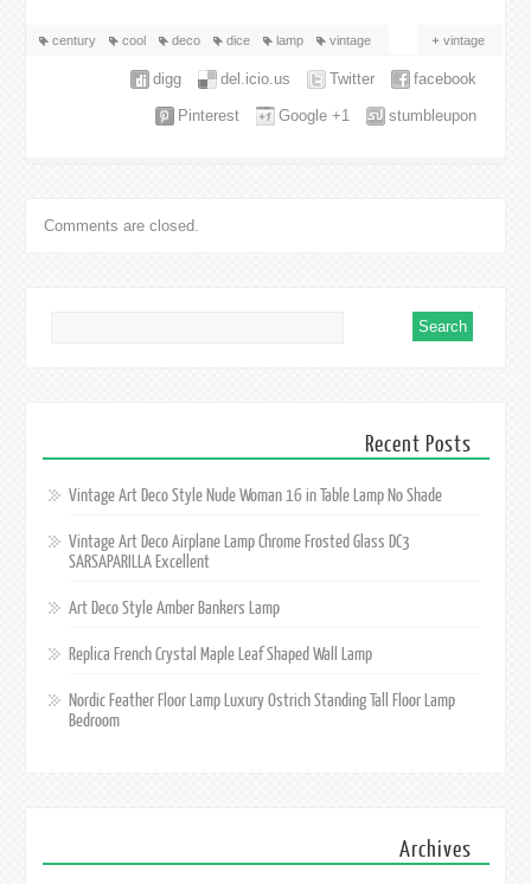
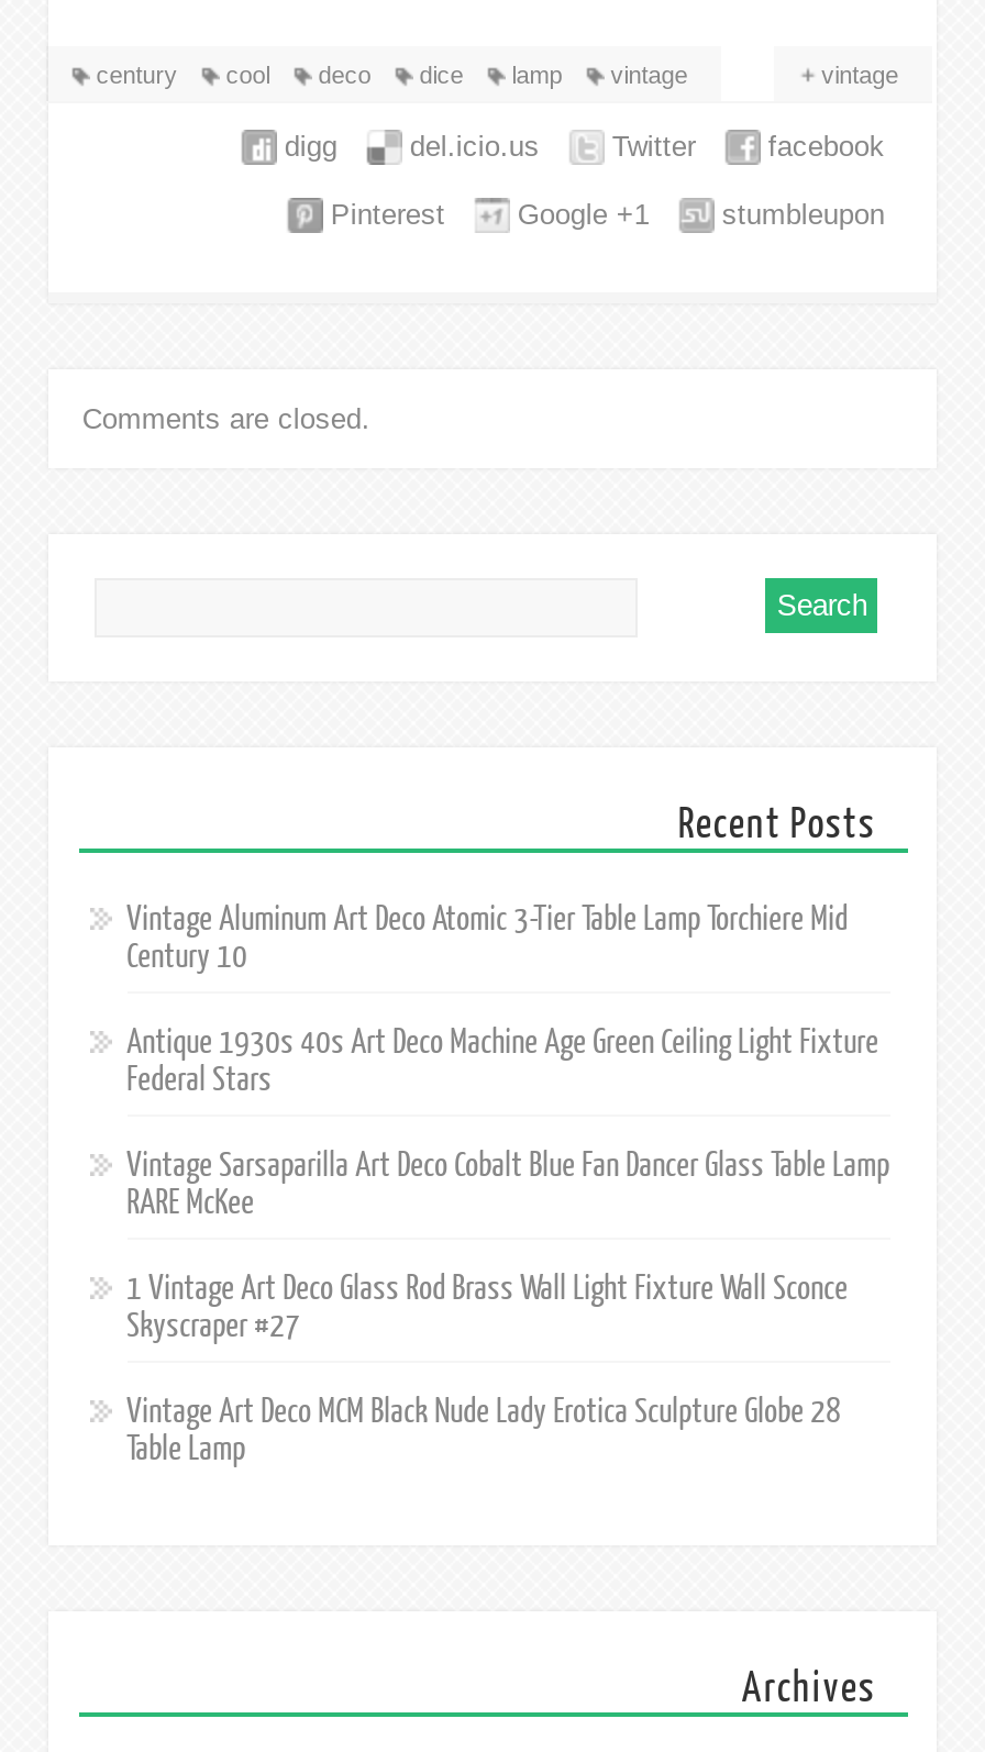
- Vintage Art Deco Style Nude Woman 16 in Table Lamp No Shade
+ Vintage Aluminum Art Deco Atomic 3-Tier Table Lamp Torchiere Mid
+ Century 10

- Vintage Art Deco Airplane Lamp Chrome Frosted Glass DC3
- SARSAPARILLA Excellent
+ Antique 1930s 40s Art Deco Machine Age Green Ceiling Light Fixture
+ Federal Stars

- Art Deco Style Amber Bankers Lamp
+ Vintage Sarsaparilla Art Deco Cobalt Blue Fan Dancer Glass Table Lamp
+ RARE McKee

- Replica French Crystal Maple Leaf Shaped Wall Lamp
+ 1 Vintage Art Deco Glass Rod Brass Wall Light Fixture Wall Sconce
+ Skyscraper #27

- Nordic Feather Floor Lamp Luxury Ostrich Standing Tall Floor Lamp
- Bedroom
+ Vintage Art Deco MCM Black Nude Lady Erotica Sculpture Globe 28
+ Table Lamp
